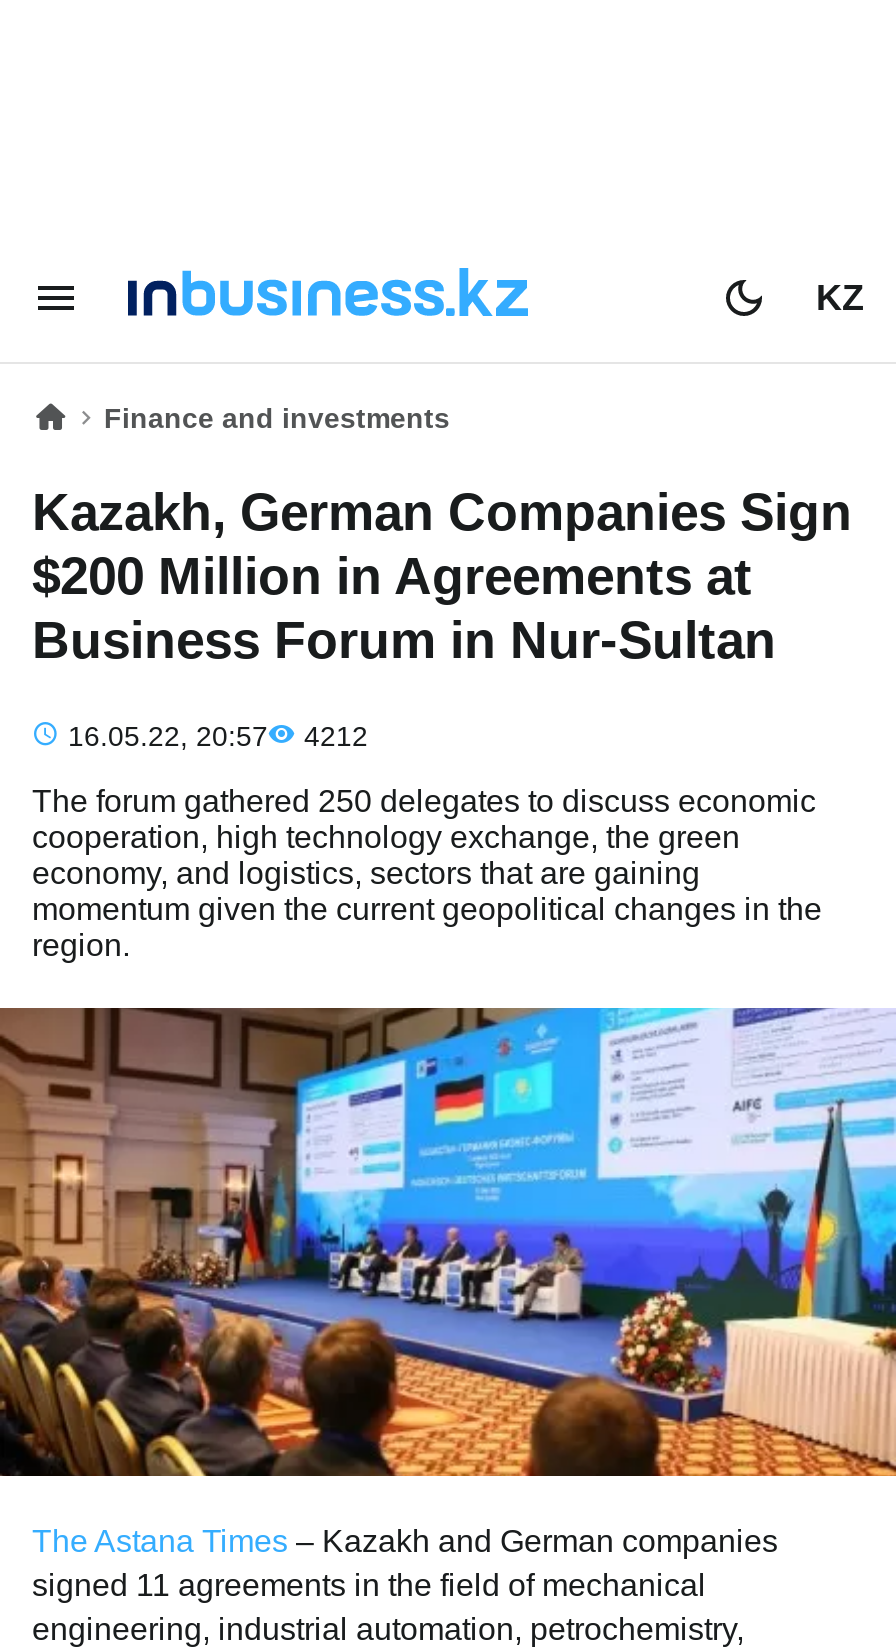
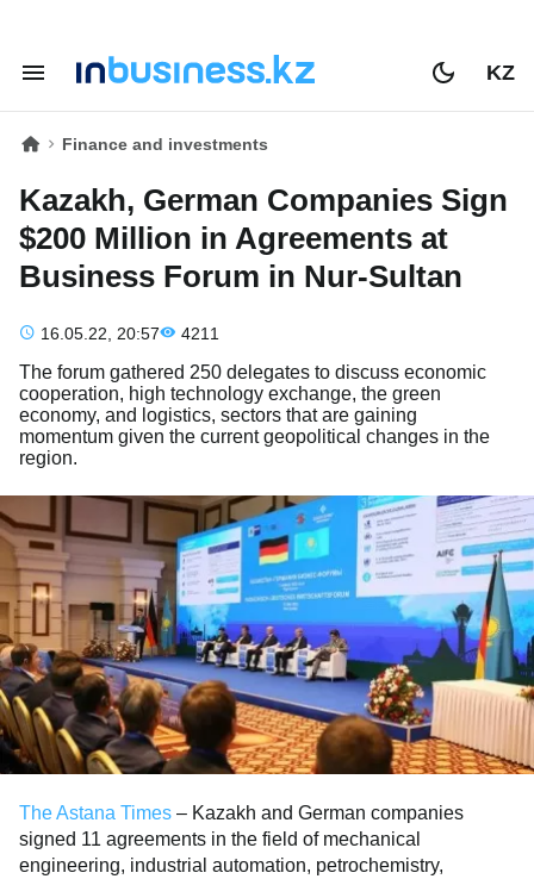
- 16.05.22, 20:57 4212
+ 16.05.22, 20:57 4211
